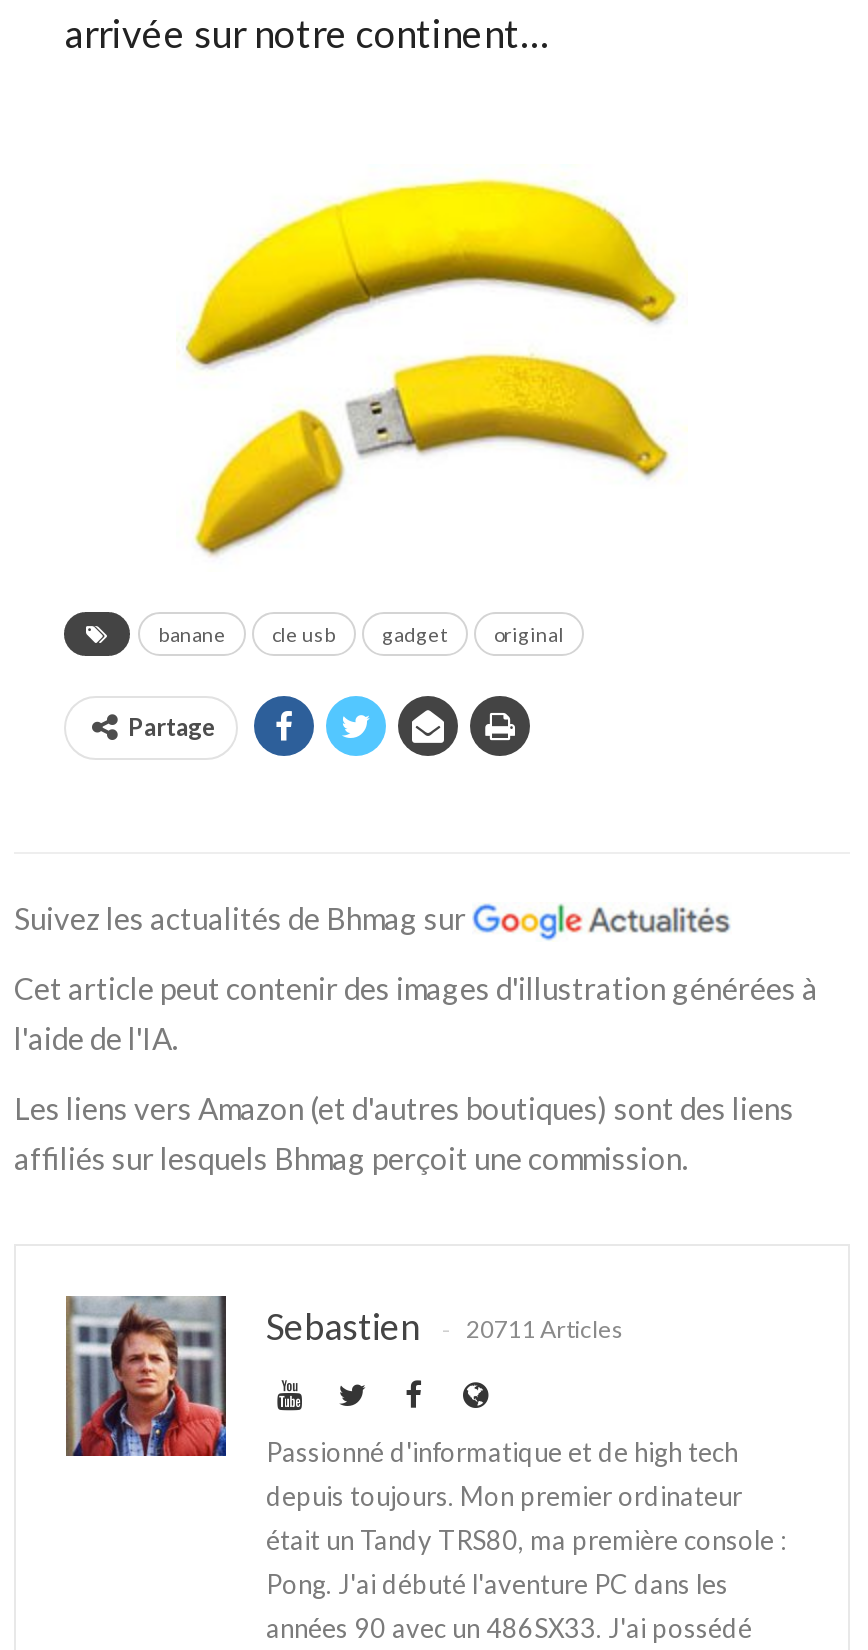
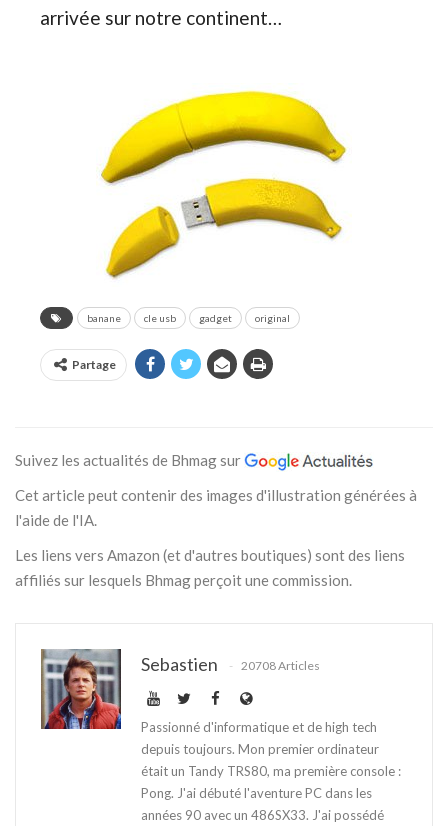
- Sebastien 20711 Articles
+ Sebastien 20708 Articles
